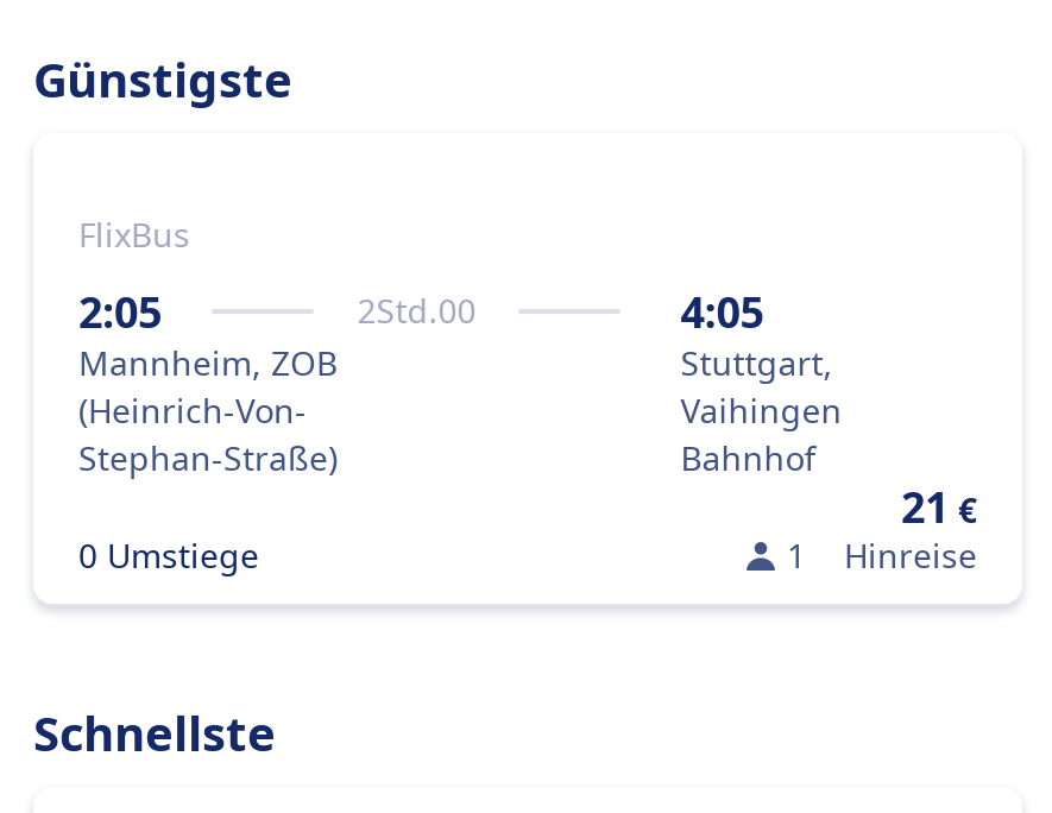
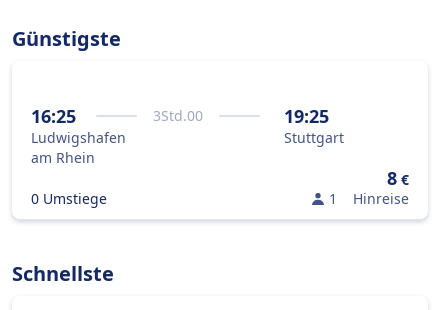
- FlixBus
+ 16:25
+ 3Std.00
+ Ludwigshafen
+ am Rhein

- 2:05
- 2Std.00
- Mannheim, ZOB
- (Heinrich-Von-
- Stephan-Straße)
+ 19:25
+ Stuttgart

- 4:05
- Stuttgart,
- Vaihingen
- Bahnhof
- 21 €
+ 8 €
